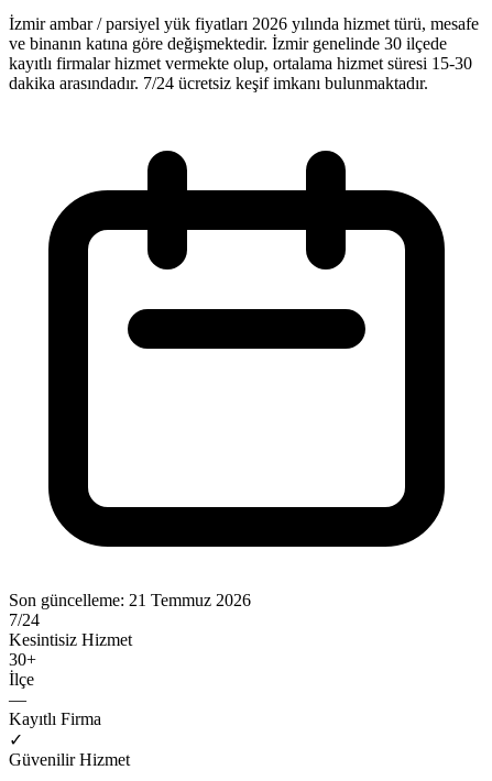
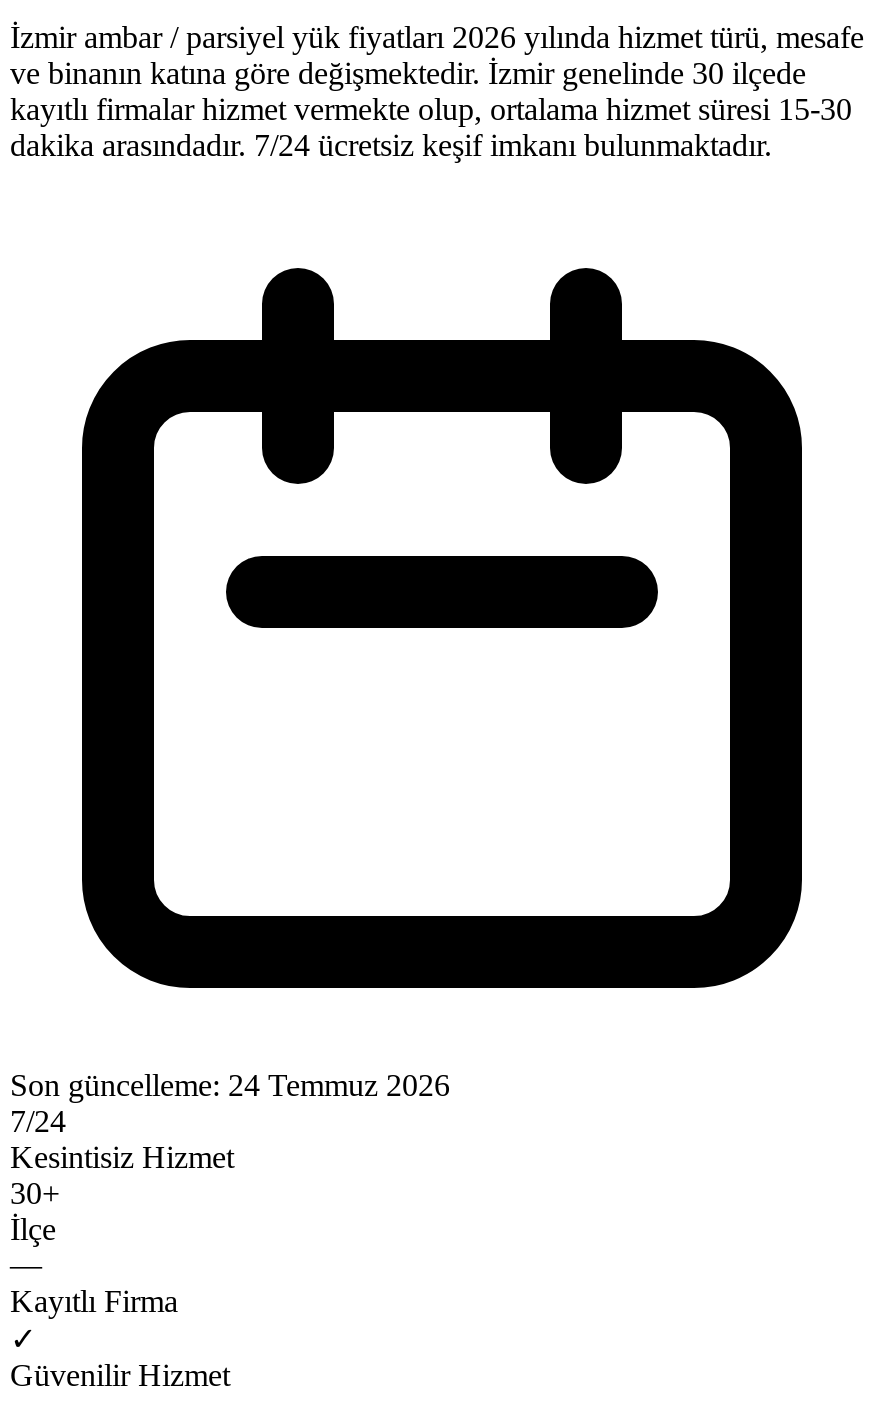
- Son güncelleme: 21 Temmuz 2026
+ Son güncelleme: 24 Temmuz 2026
